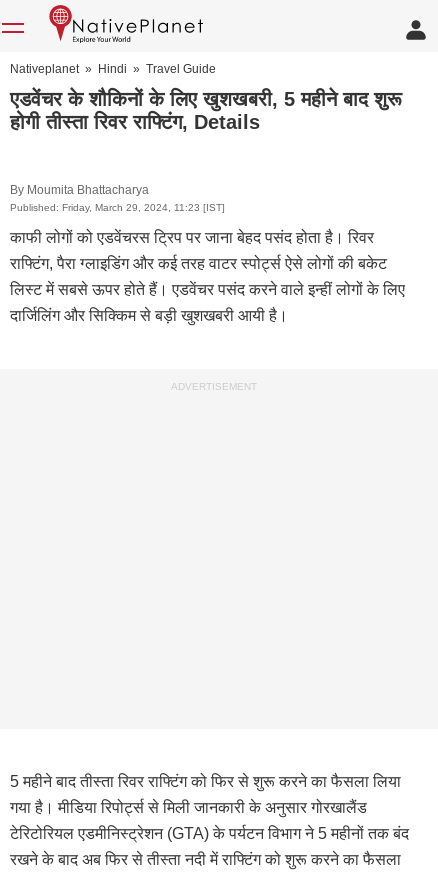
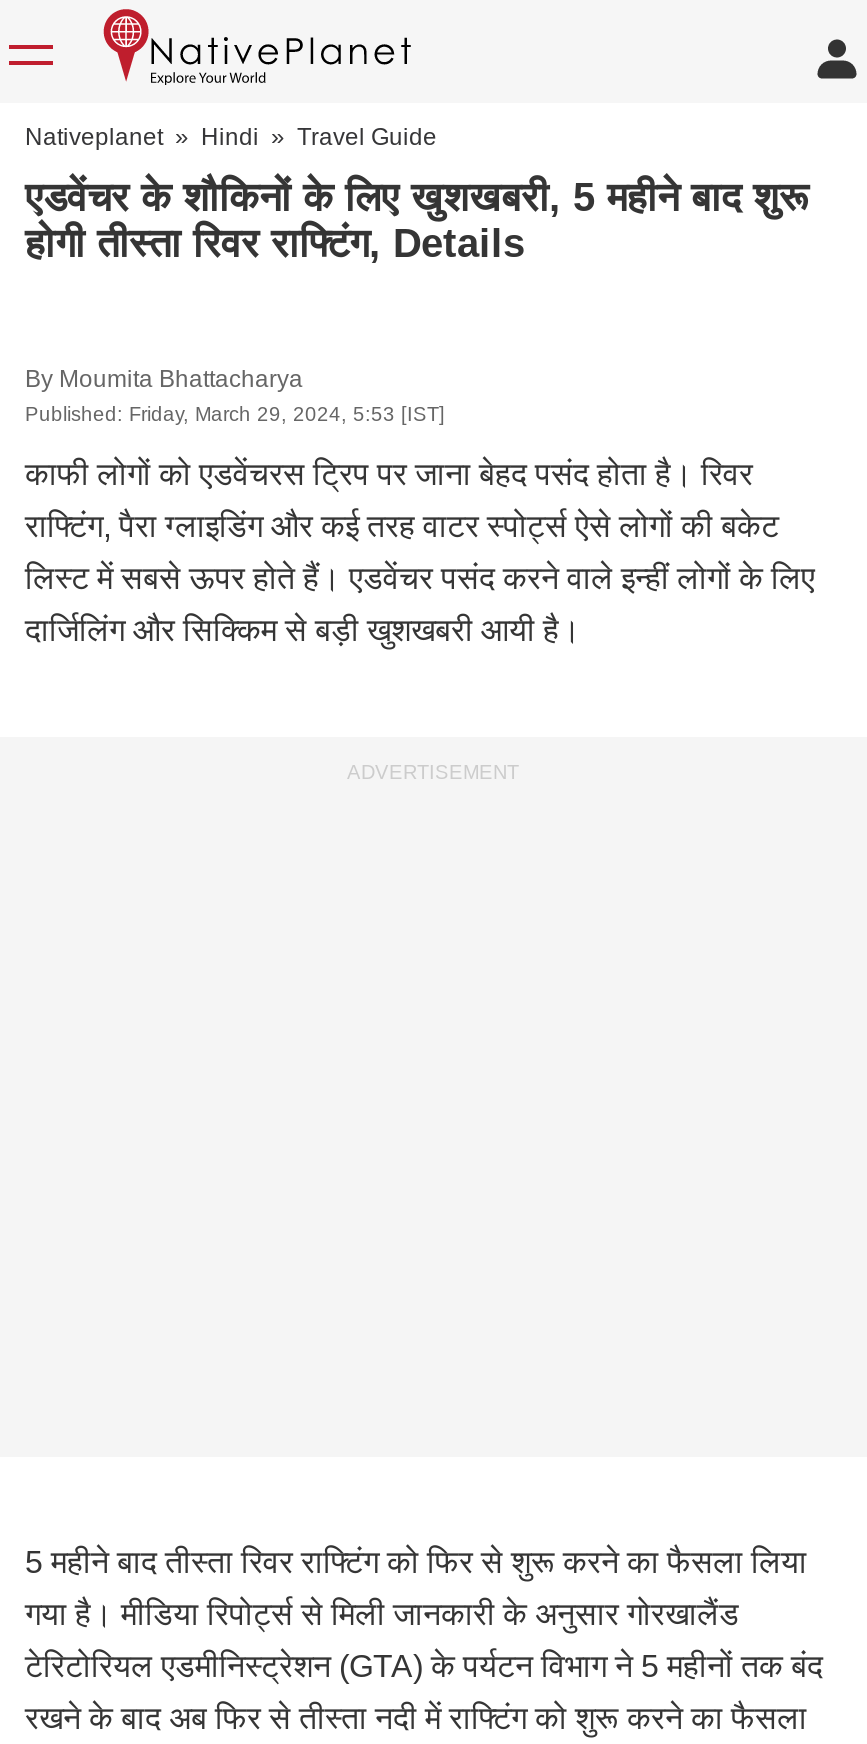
- Published: Friday, March 29, 2024, 11:23 [IST]
+ Published: Friday, March 29, 2024, 5:53 [IST]
